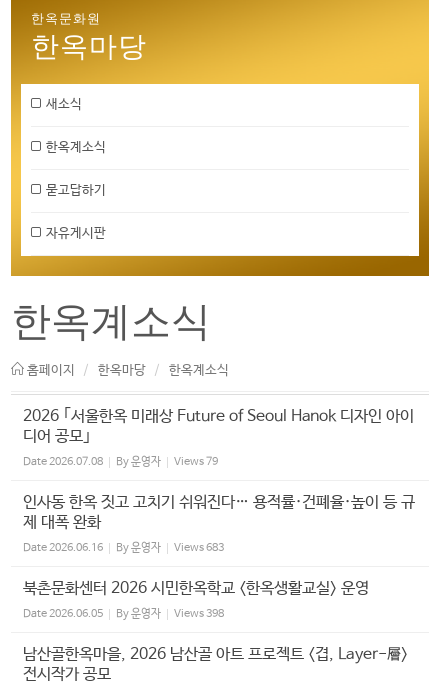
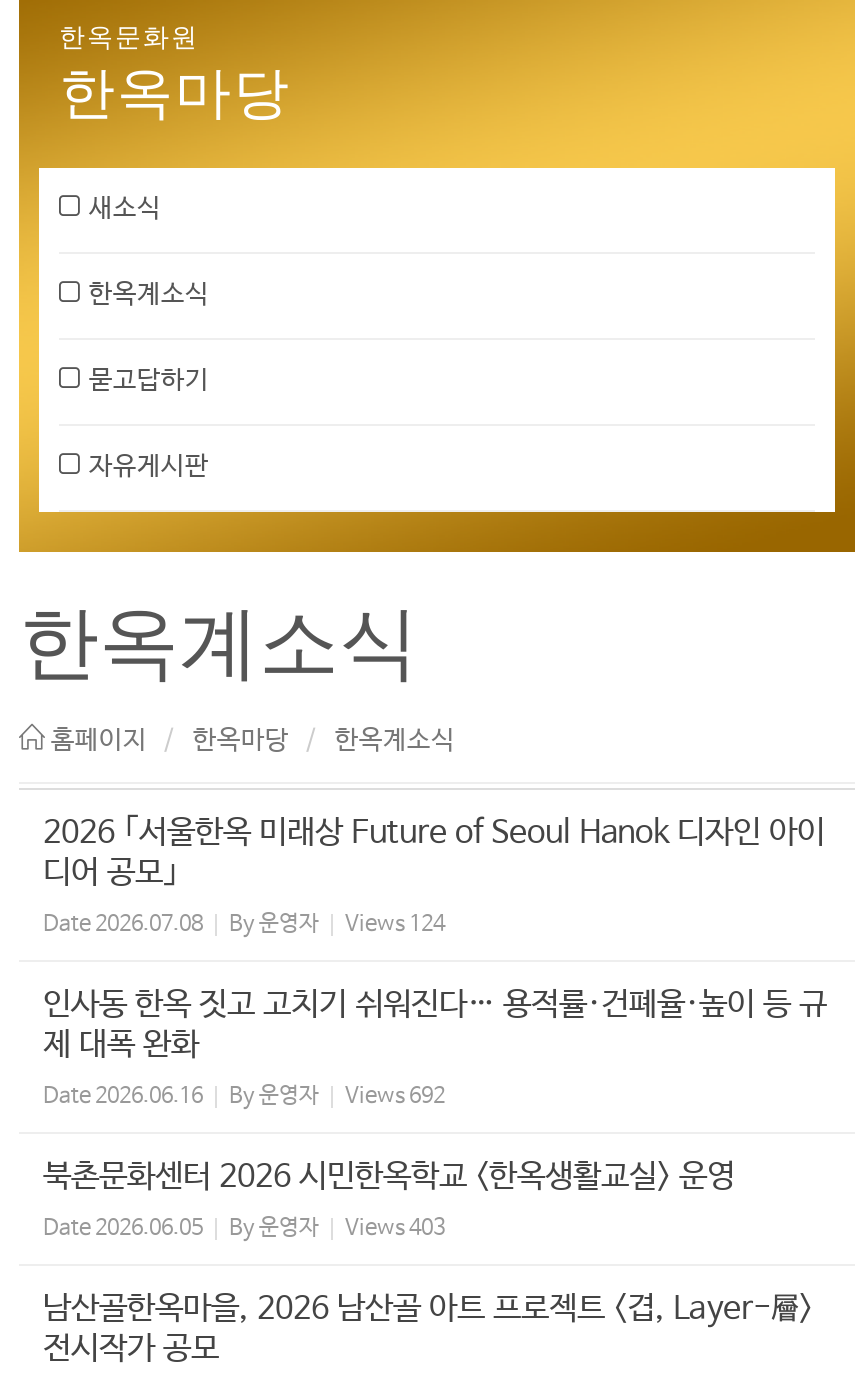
- Date 2026.07.08 By 운영자 Views 79
+ Date 2026.07.08 By 운영자 Views 124

- Date 2026.06.16 By 운영자 Views 683
+ Date 2026.06.16 By 운영자 Views 692

- Date 2026.06.05 By 운영자 Views 398
+ Date 2026.06.05 By 운영자 Views 403
